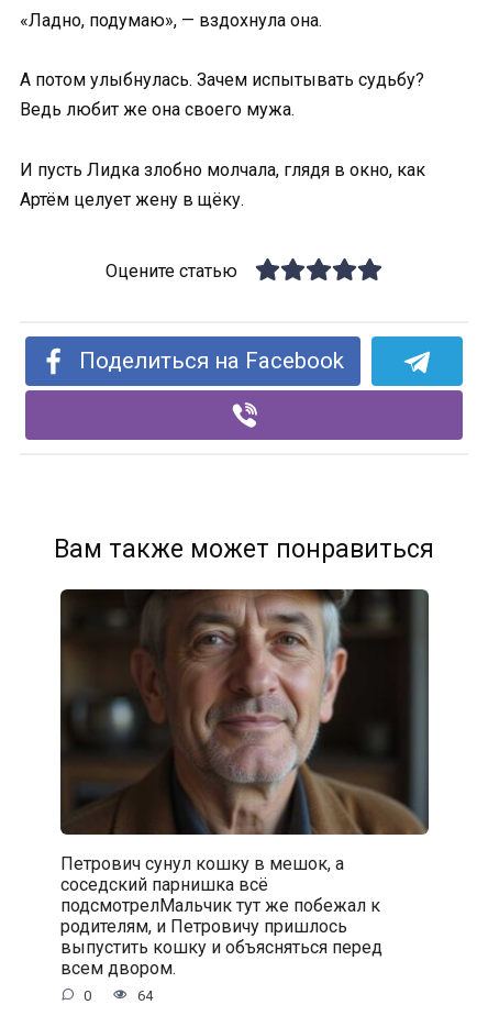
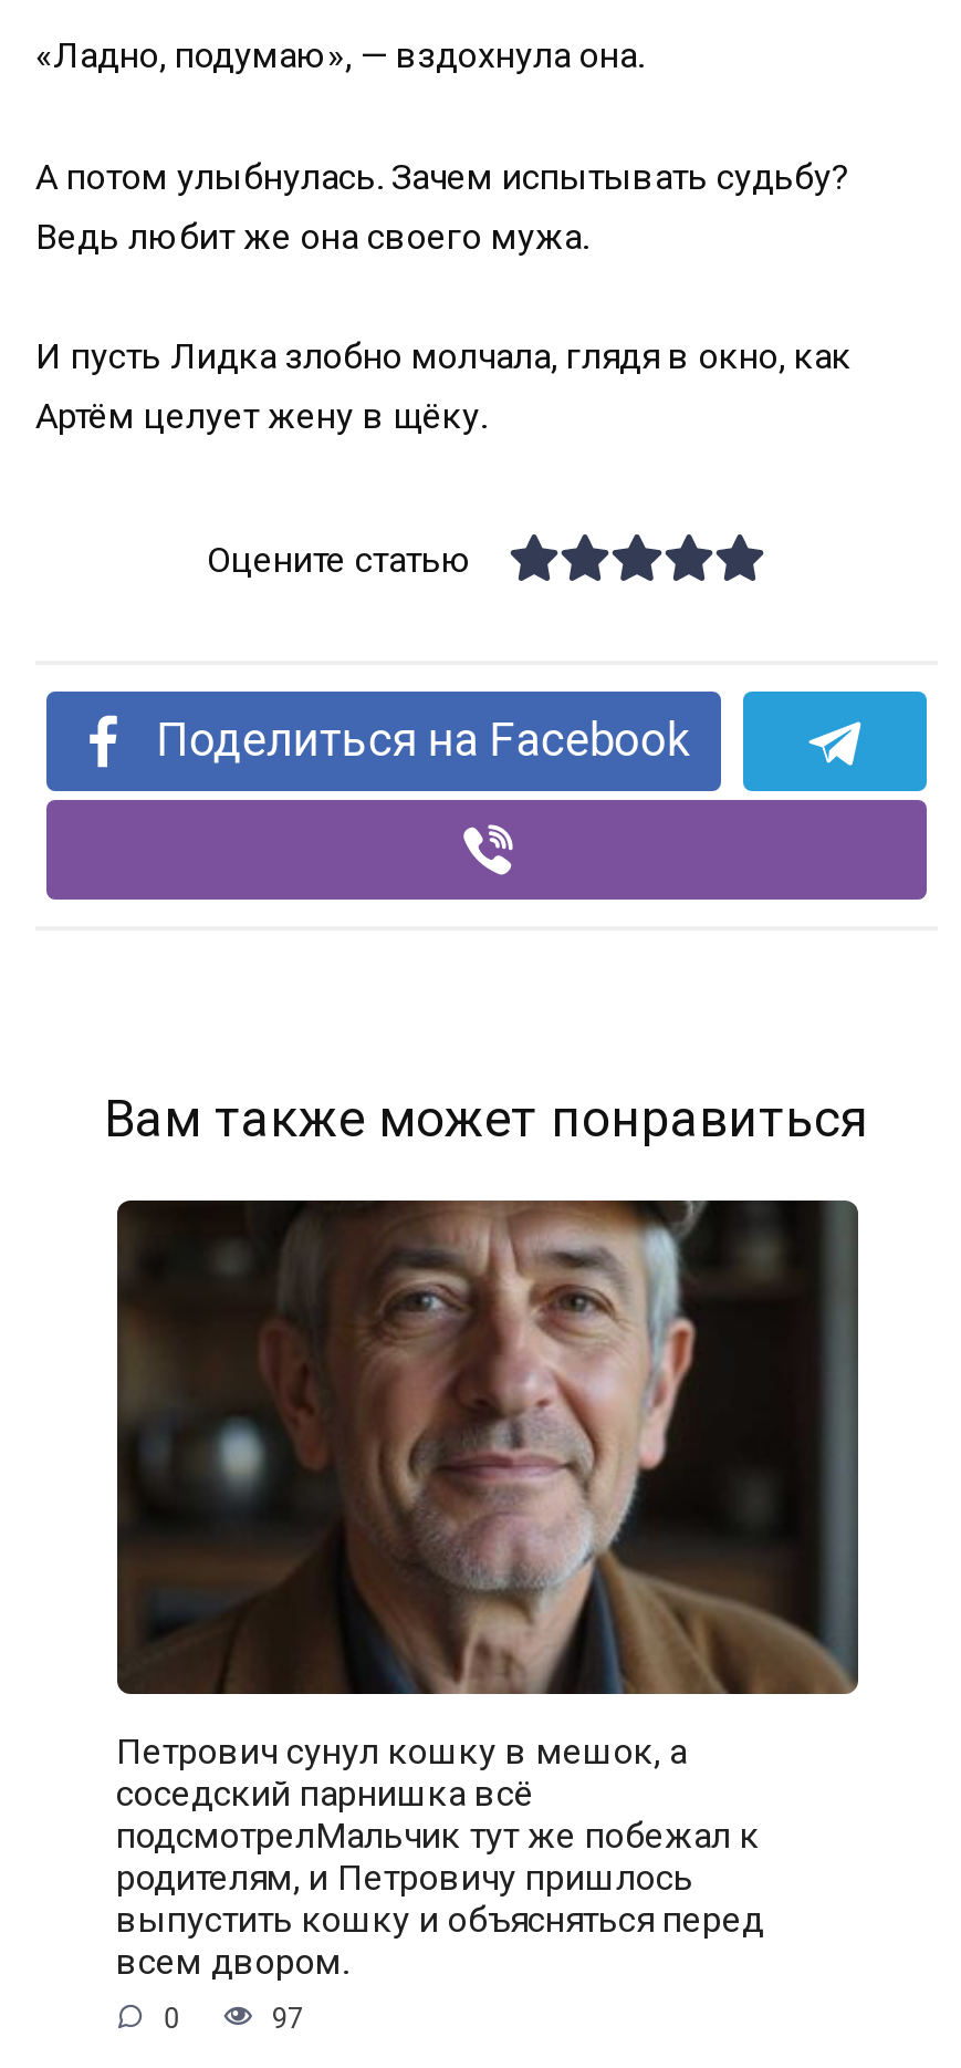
- 64
+ 97
